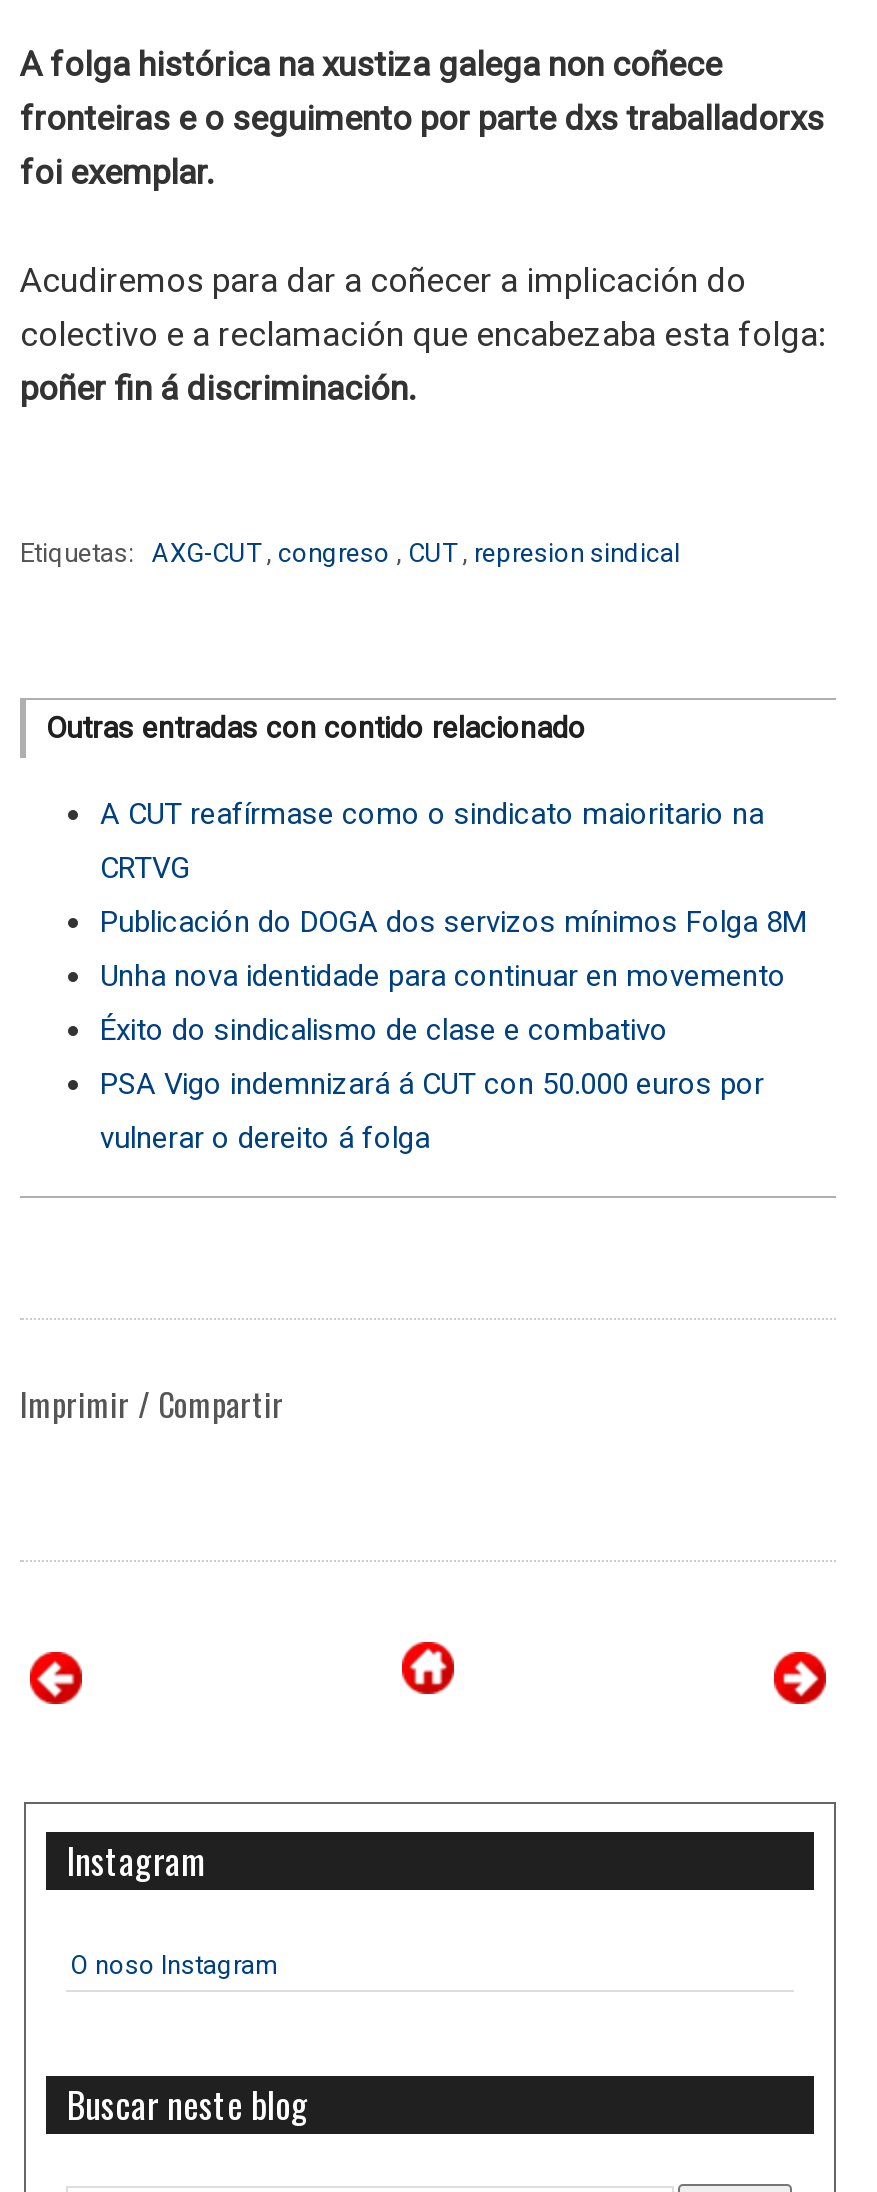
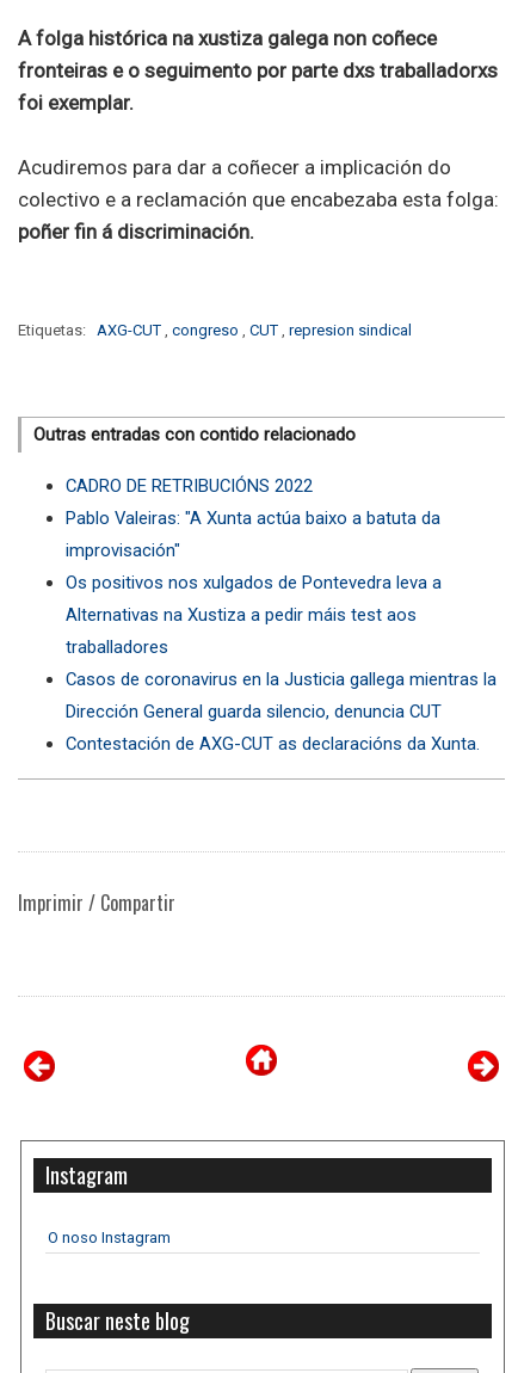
- A CUT reafírmase como o sindicato maioritario na
- CRTVG
- Publicación do DOGA dos servizos mínimos Folga 8M
- Unha nova identidade para continuar en movemento
- Éxito do sindicalismo de clase e combativo
- PSA Vigo indemnizará á CUT con 50.000 euros por
- vulnerar o dereito á folga
+ CADRO DE RETRIBUCIÓNS 2022
+ Pablo Valeiras: "A Xunta actúa baixo a batuta da
+ improvisación"
+ Os positivos nos xulgados de Pontevedra leva a
+ Alternativas na Xustiza a pedir máis test aos
+ traballadores
+ Casos de coronavirus en la Justicia gallega mientras la
+ Dirección General guarda silencio, denuncia CUT
+ Contestación de AXG-CUT as declaracións da Xunta.
